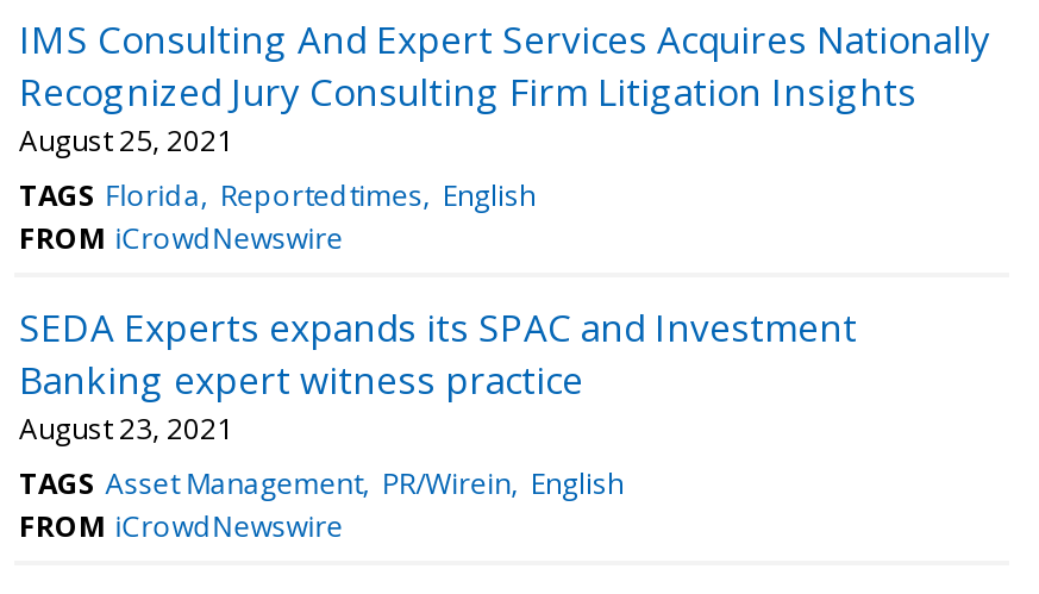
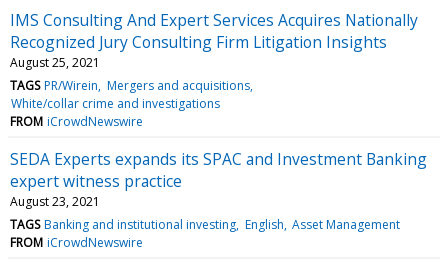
- TAGS Florida Reportedtimes English
+ TAGS PR/Wirein Mergers and acquisitions
+ White/collar crime and investigations

- TAGS Asset Management PR/Wirein English
+ TAGS Banking and institutional investing English Asset Management
